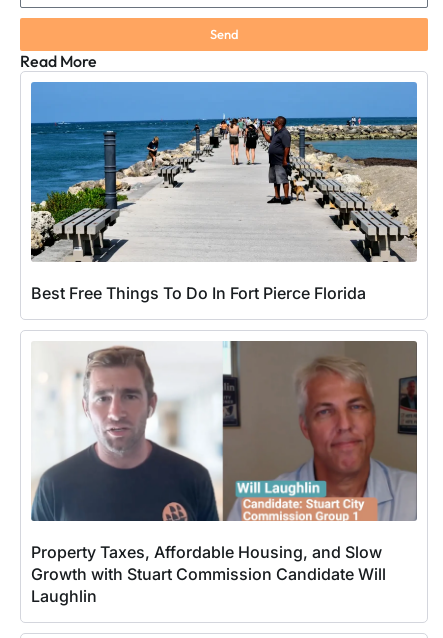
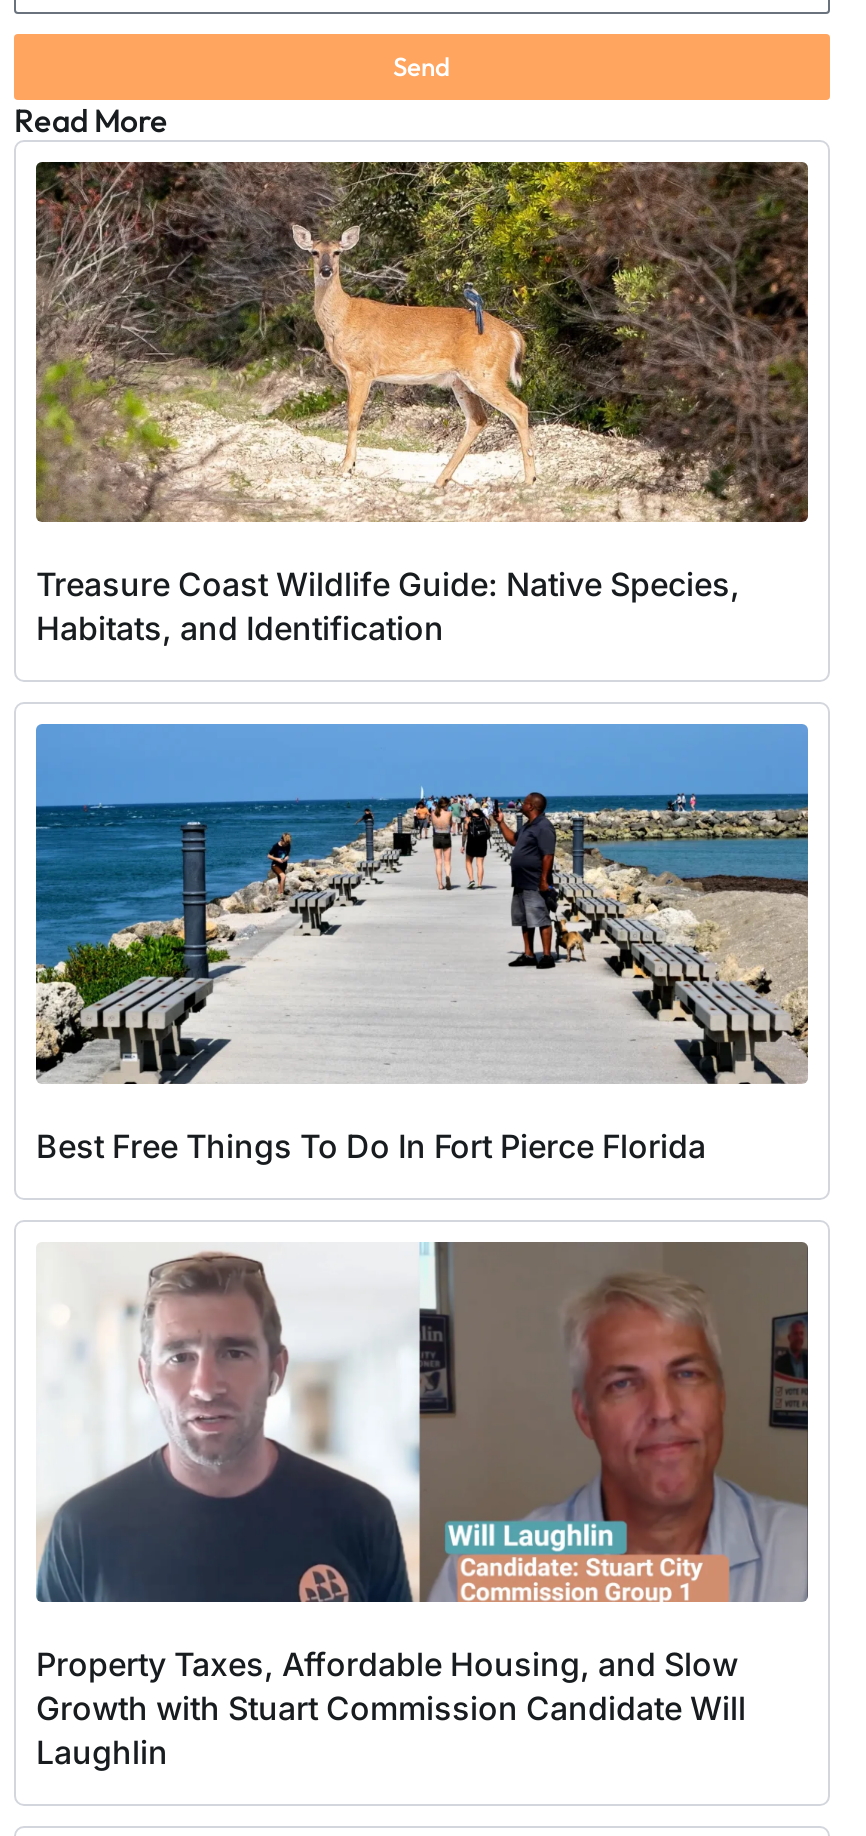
+ [image]
+ Treasure Coast Wildlife Guide: Native Species,
+ Habitats, and Identification
